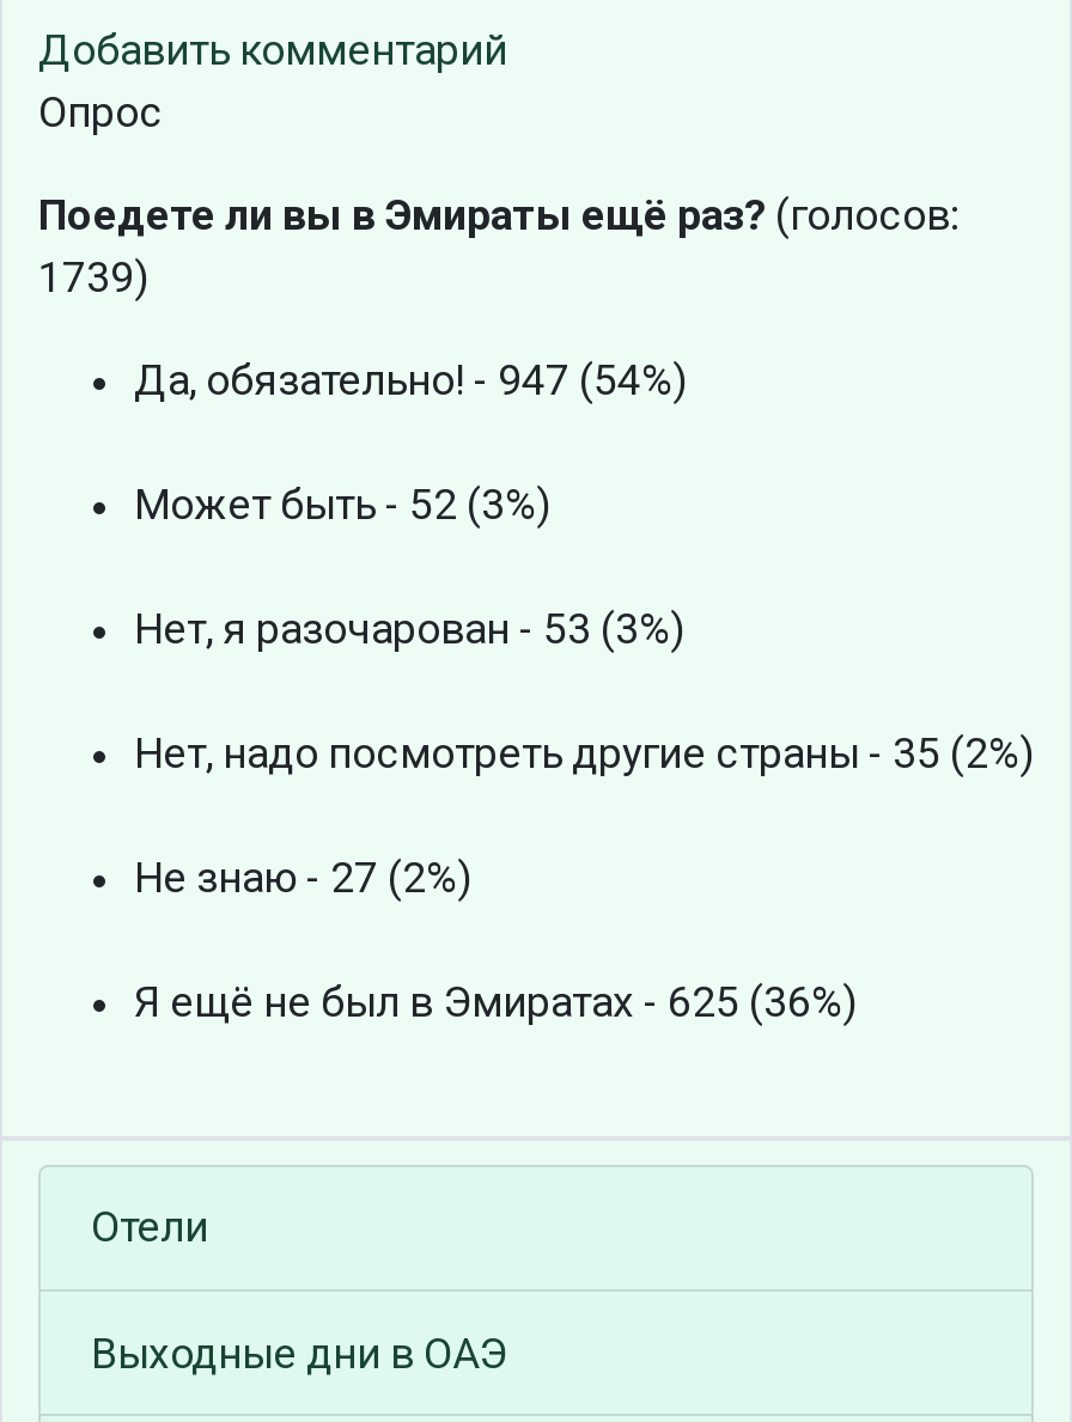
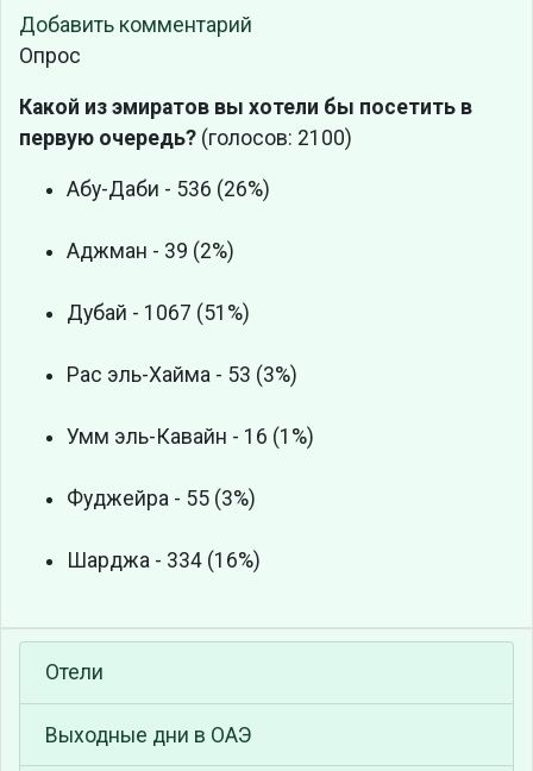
- Поедете ли вы в Эмираты ещё раз? (голосов:
- 1739)
- Да, обязательно! - 947 (54%)
- Может быть - 52 (3%)
- Нет, я разочарован - 53 (3%)
- Нет, надо посмотреть другие страны - 35 (2%)
- Не знаю - 27 (2%)
- Я ещё не был в Эмиратах - 625 (36%)
+ Какой из эмиратов вы хотели бы посетить в
+ первую очередь? (голосов: 2100)
+ Абу-Даби - 536 (26%)
+ Аджман - 39 (2%)
+ Дубай - 1067 (51%)
+ Рас эль-Хайма - 53 (3%)
+ Умм эль-Кавайн - 16 (1%)
+ Фуджейра - 55 (3%)
+ Шарджа - 334 (16%)
